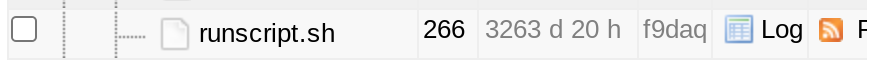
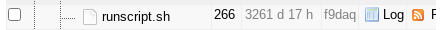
- 3263 d 20 h
+ 3261 d 17 h
